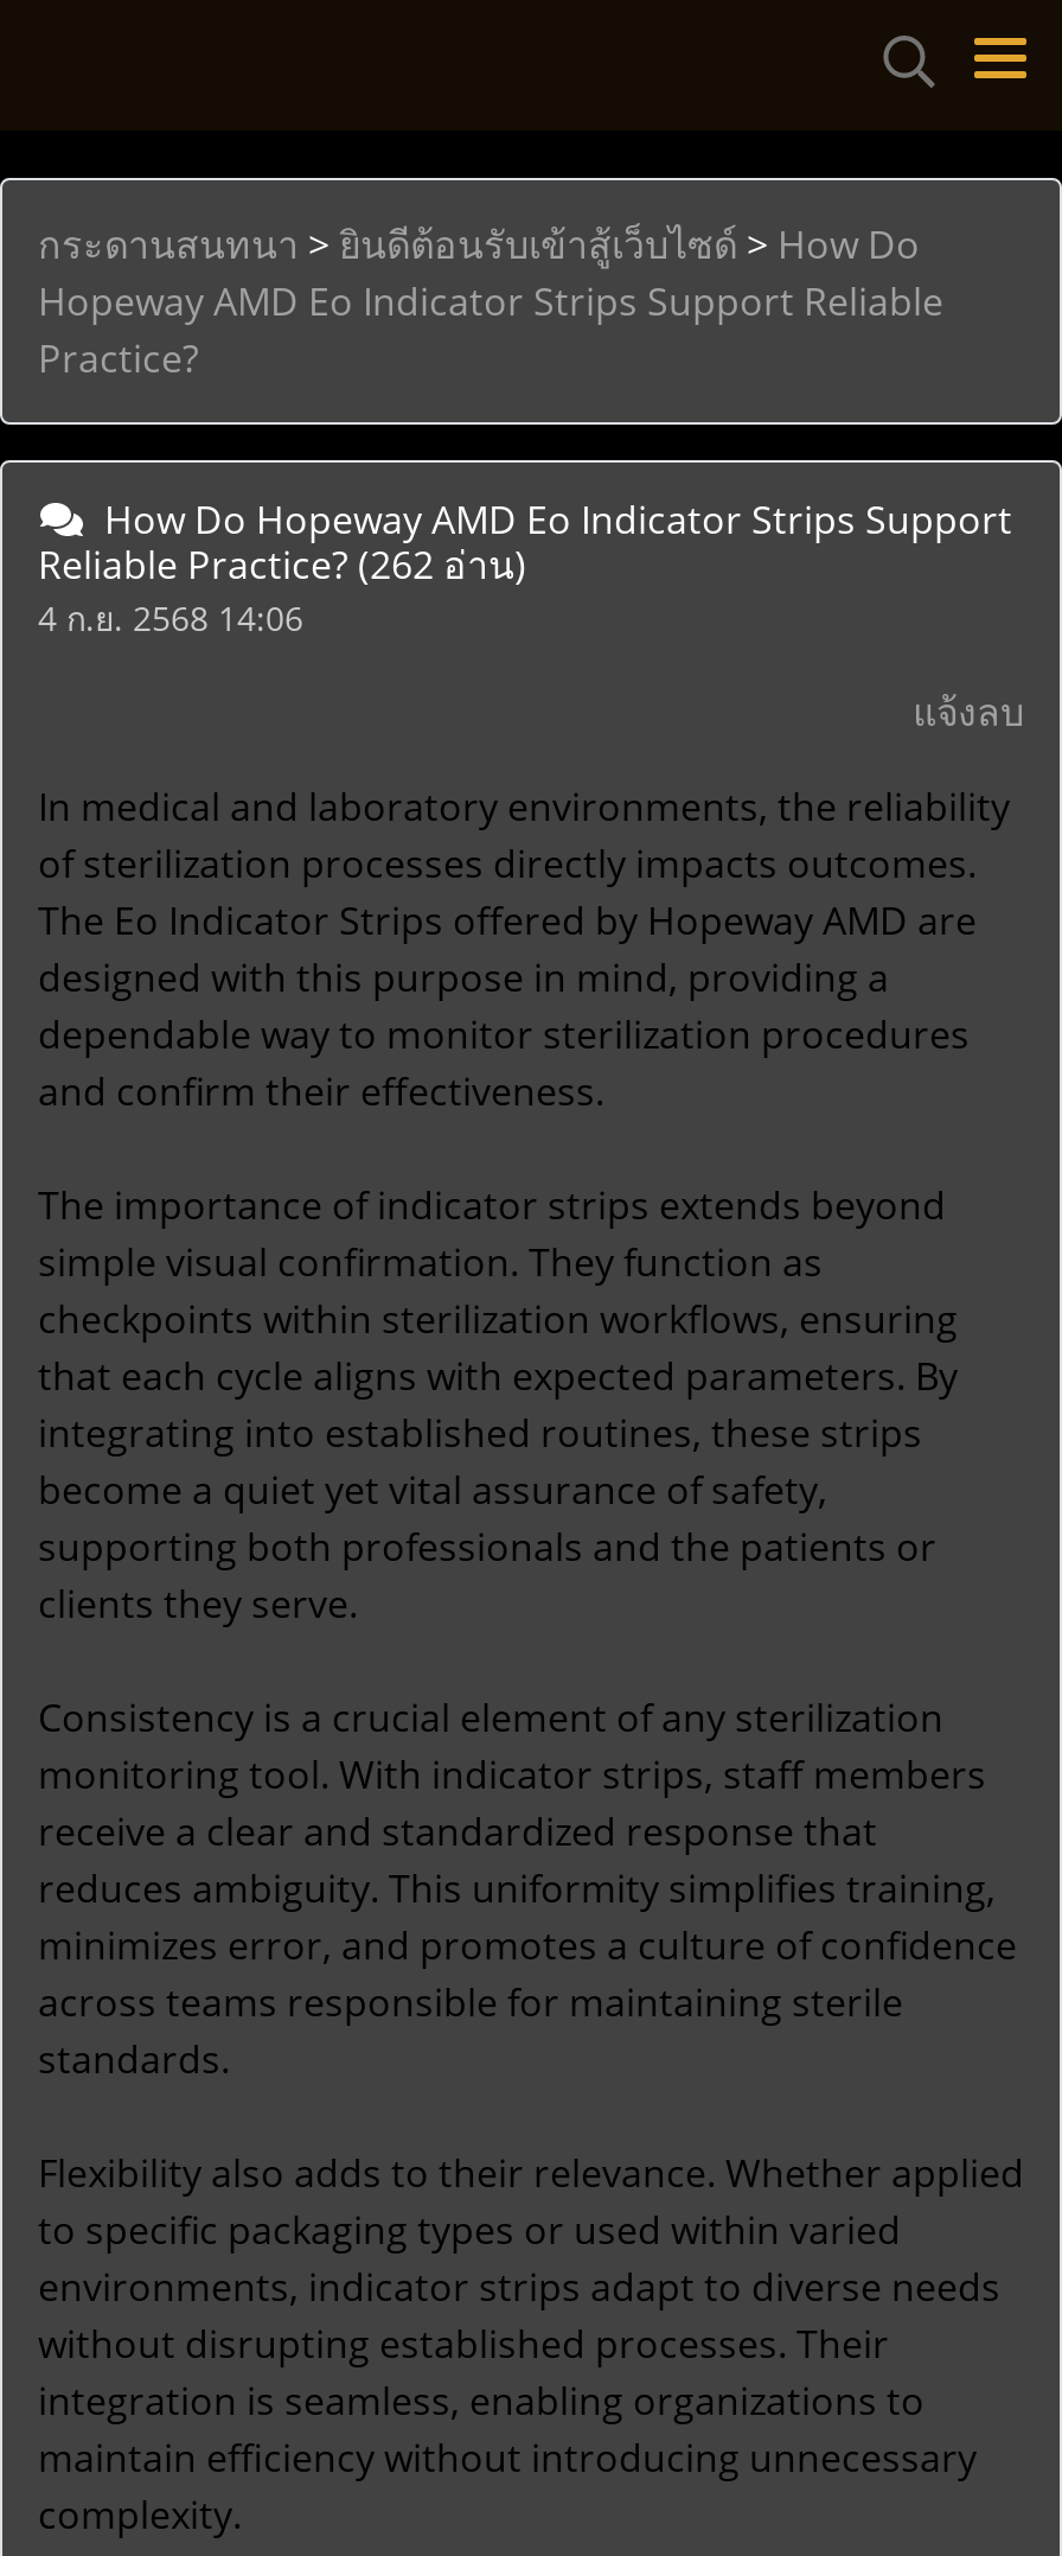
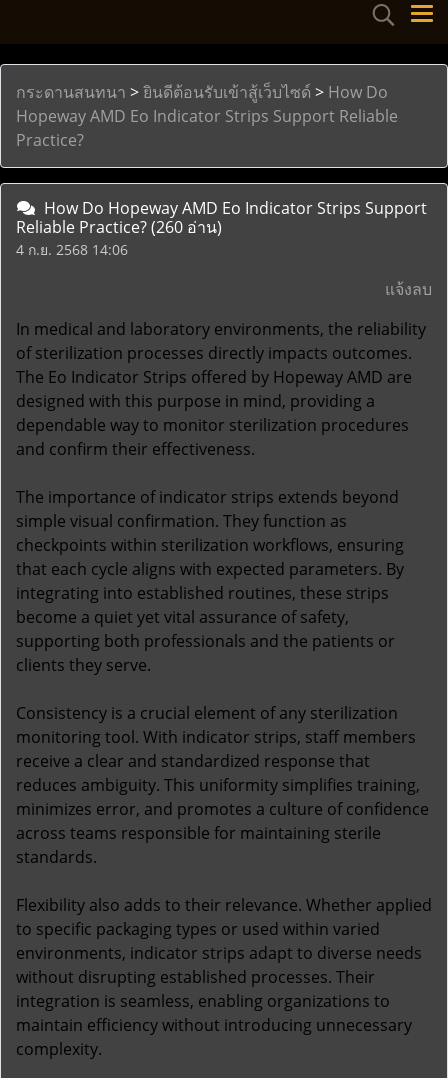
- Reliable Practice? (262 อ่าน)
+ Reliable Practice? (260 อ่าน)
